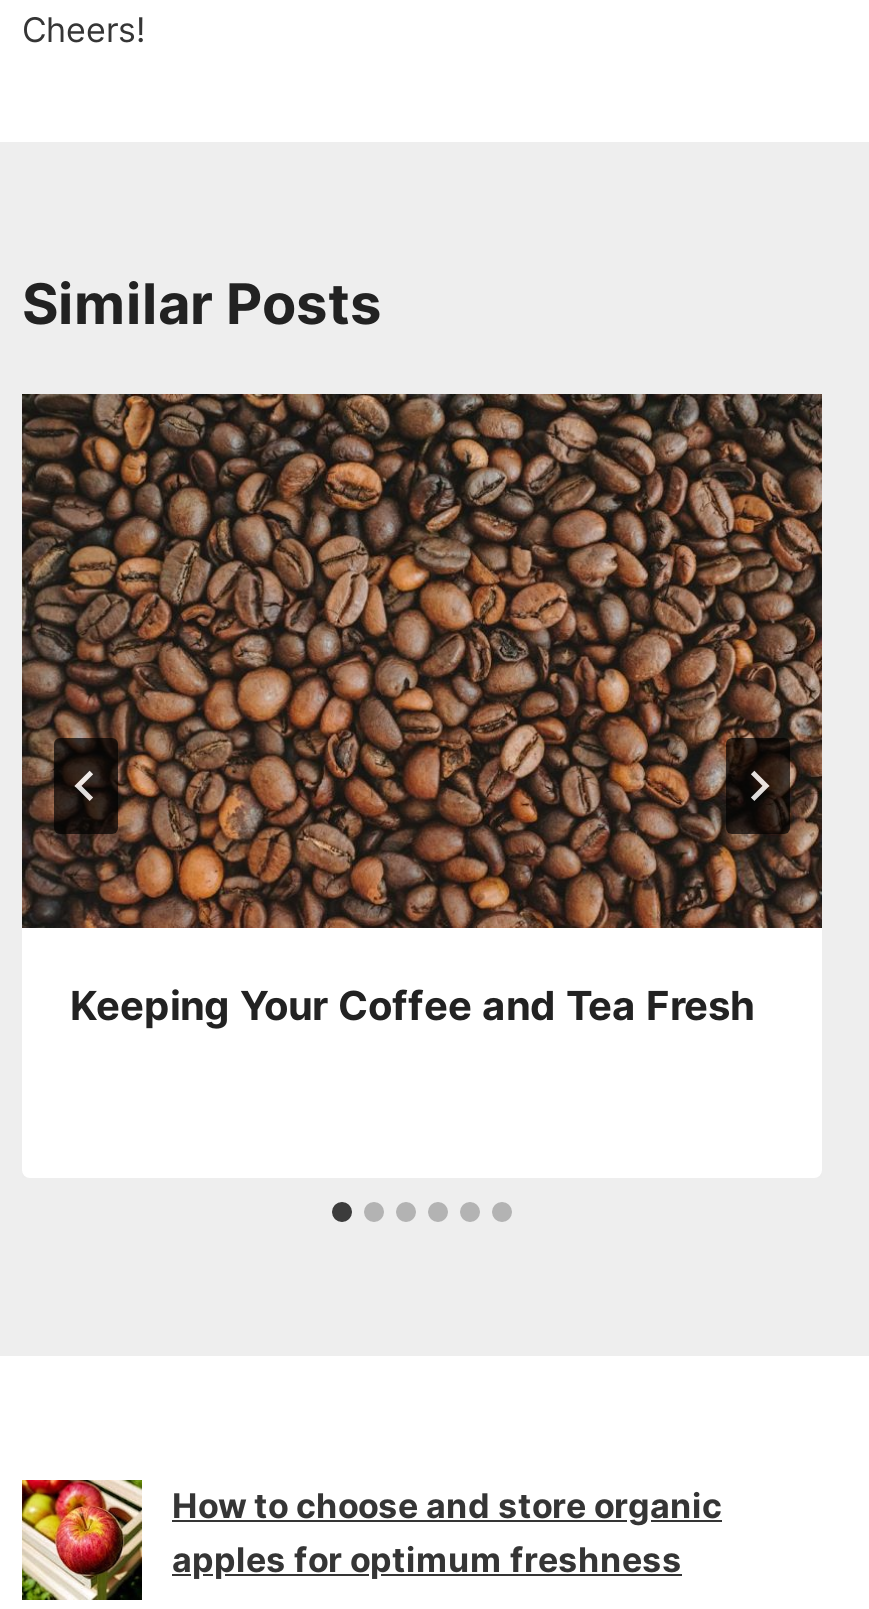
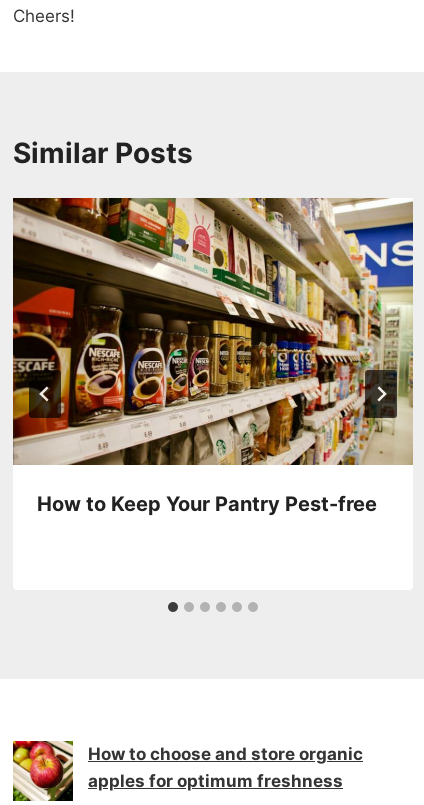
- [image]
- Keeping Your Coffee and Tea Fresh
+ [image]
+ How to Keep Your Pantry Pest-free
